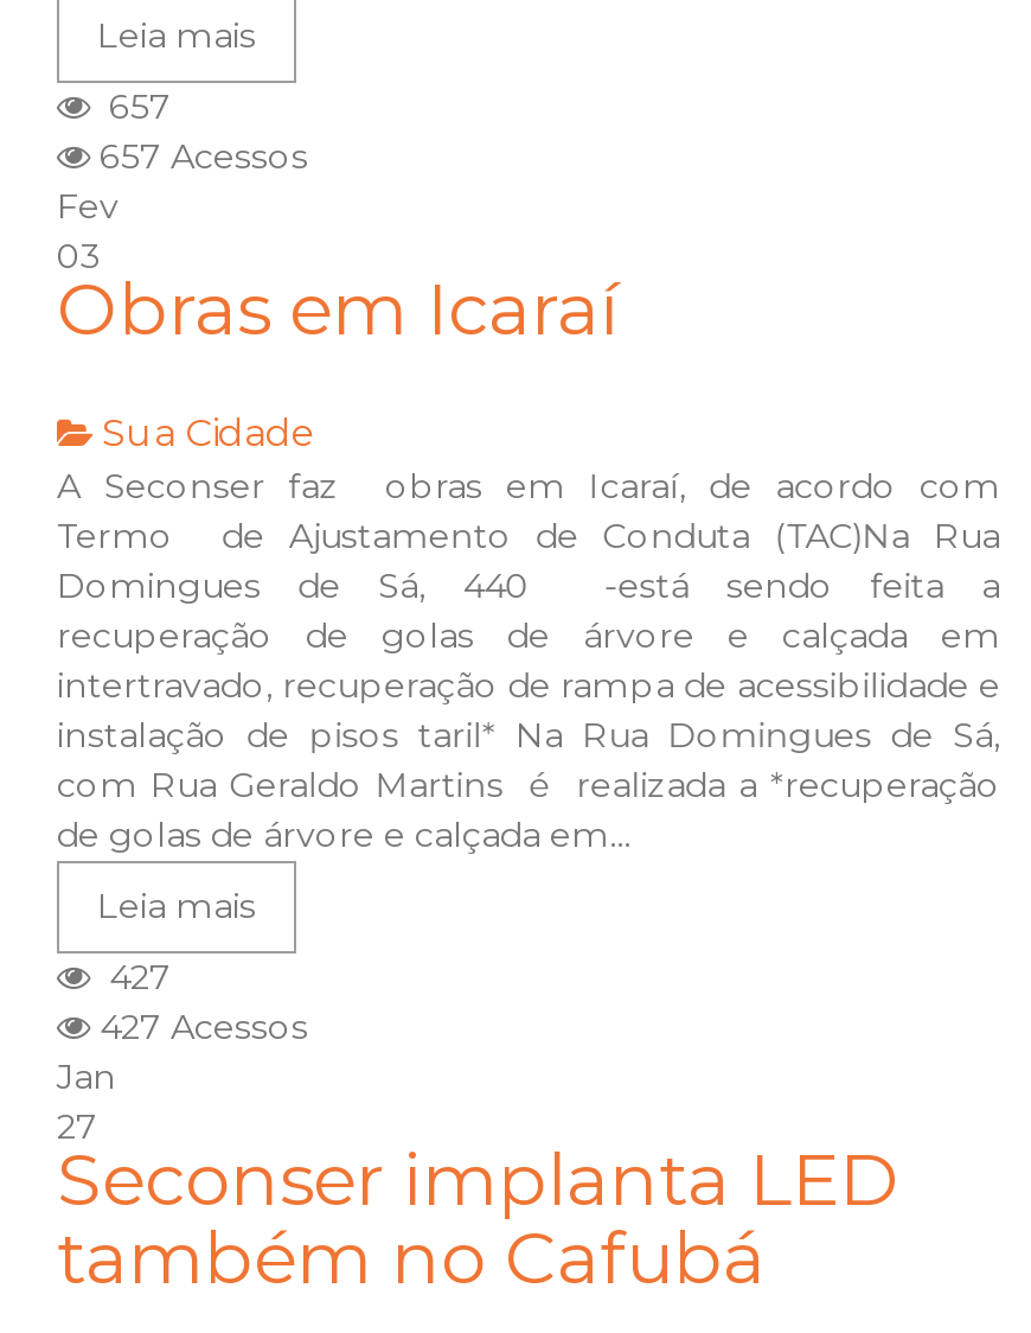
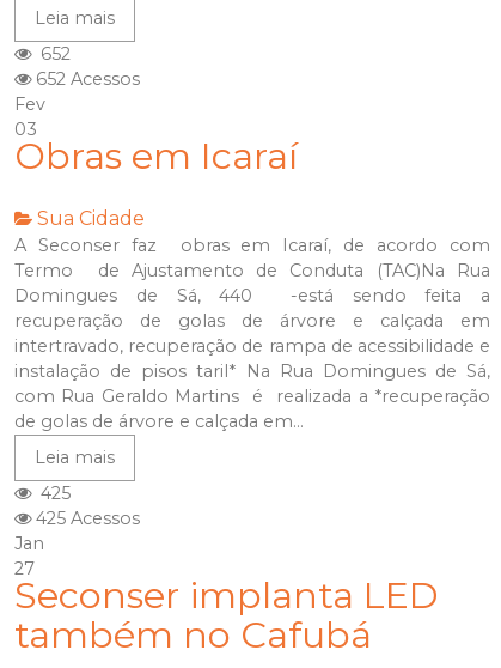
- 657
+ 652

- 657 Acessos
+ 652 Acessos

- 427
+ 425

- 427 Acessos
+ 425 Acessos
